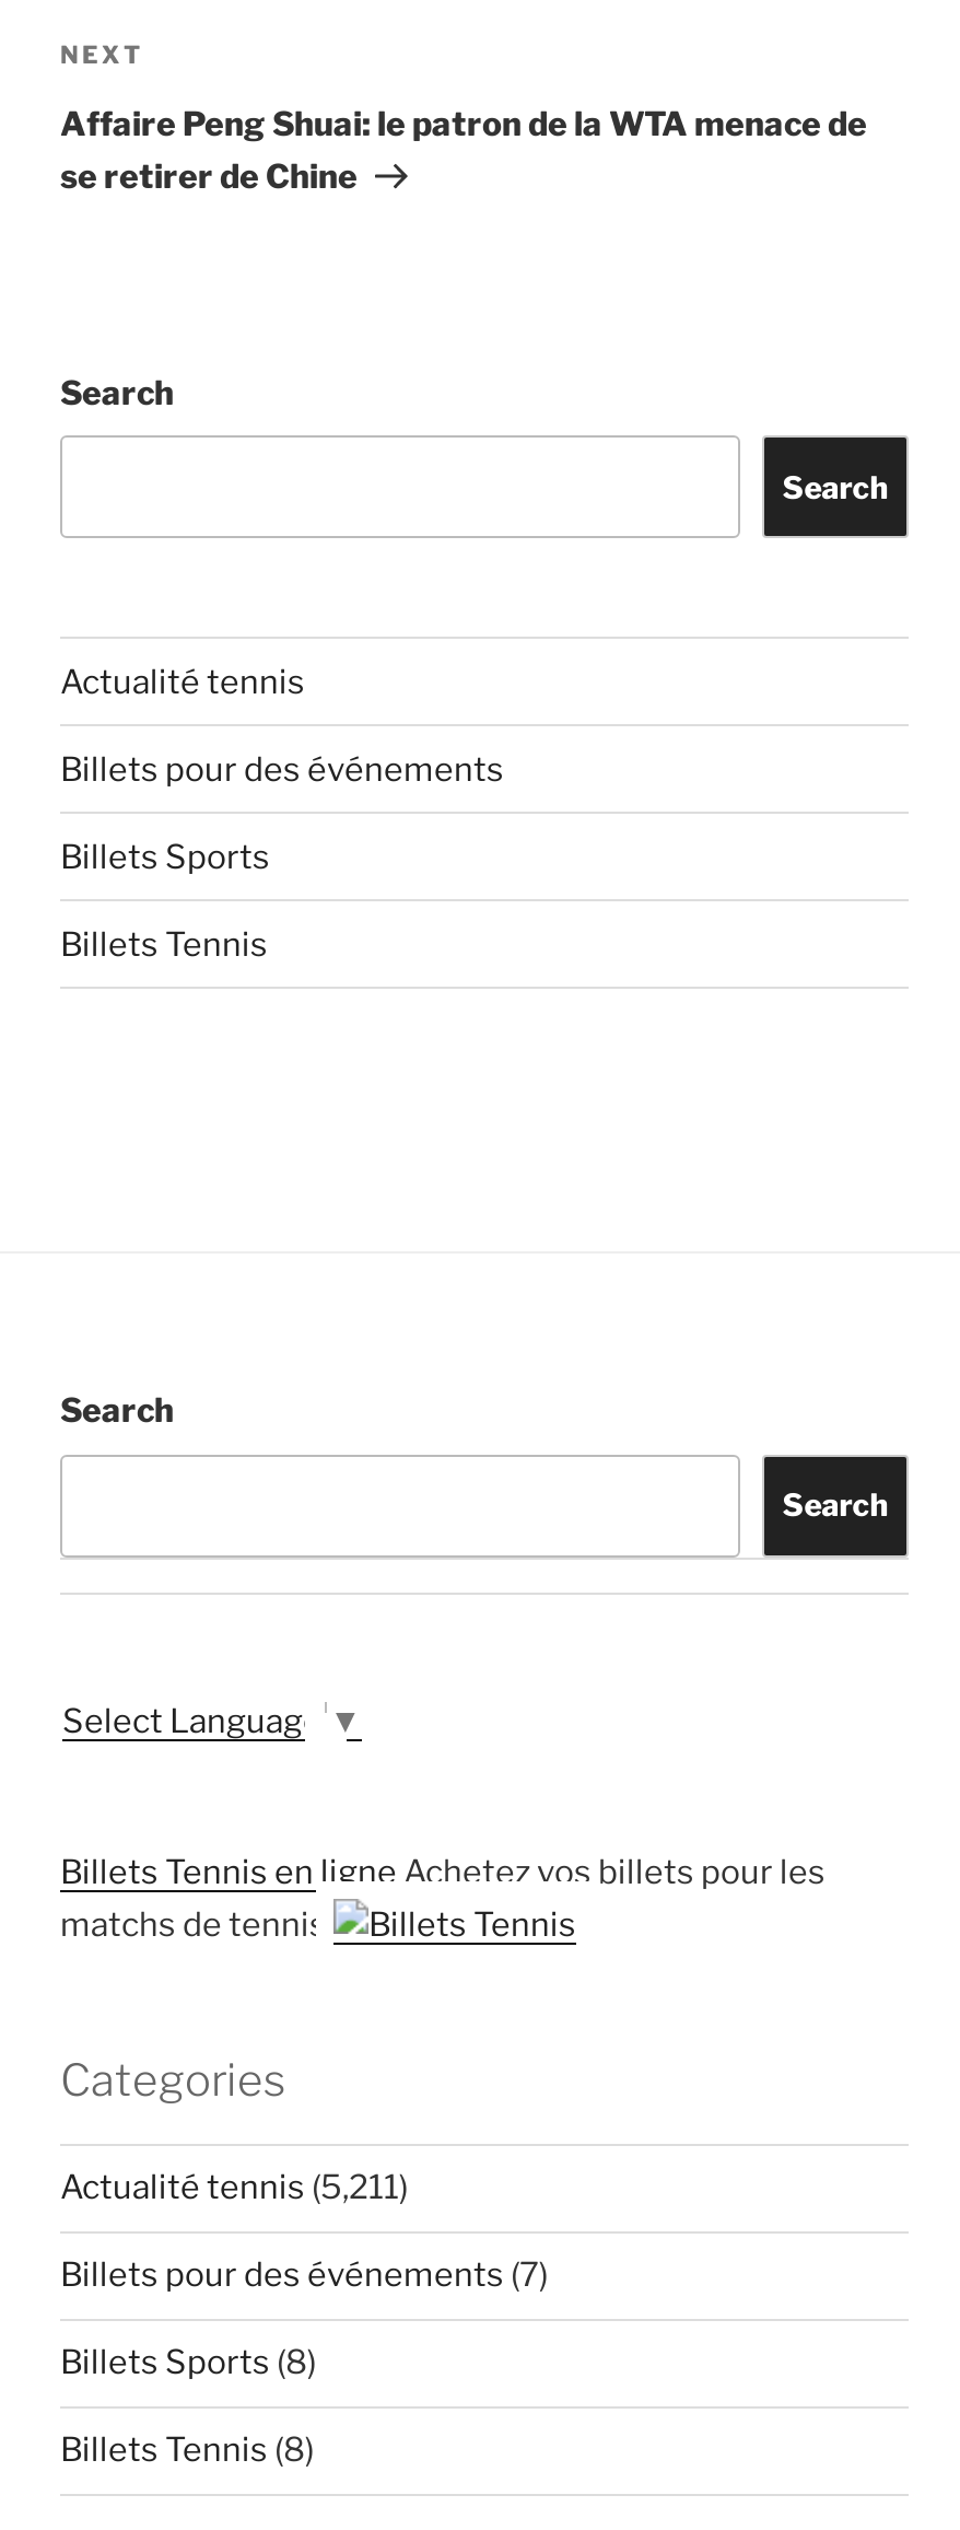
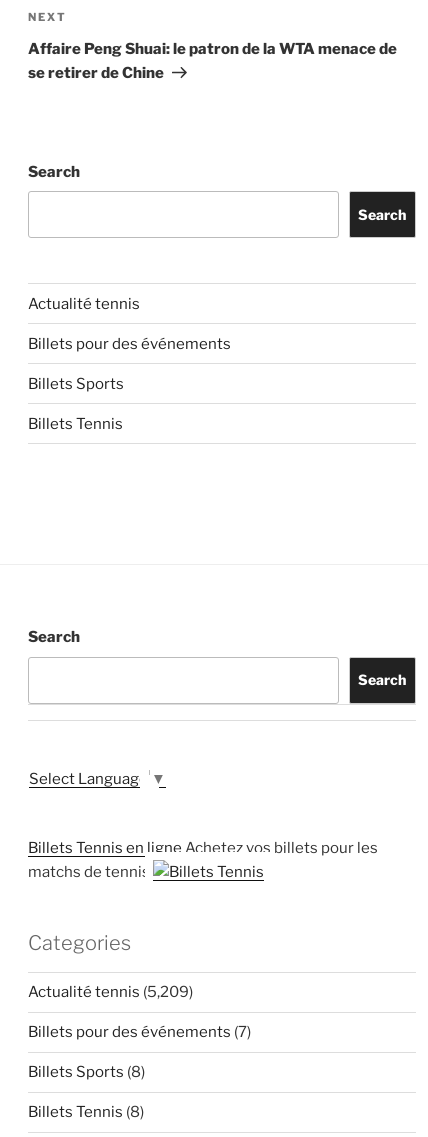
- Actualité tennis (5,211)
+ Actualité tennis (5,209)
